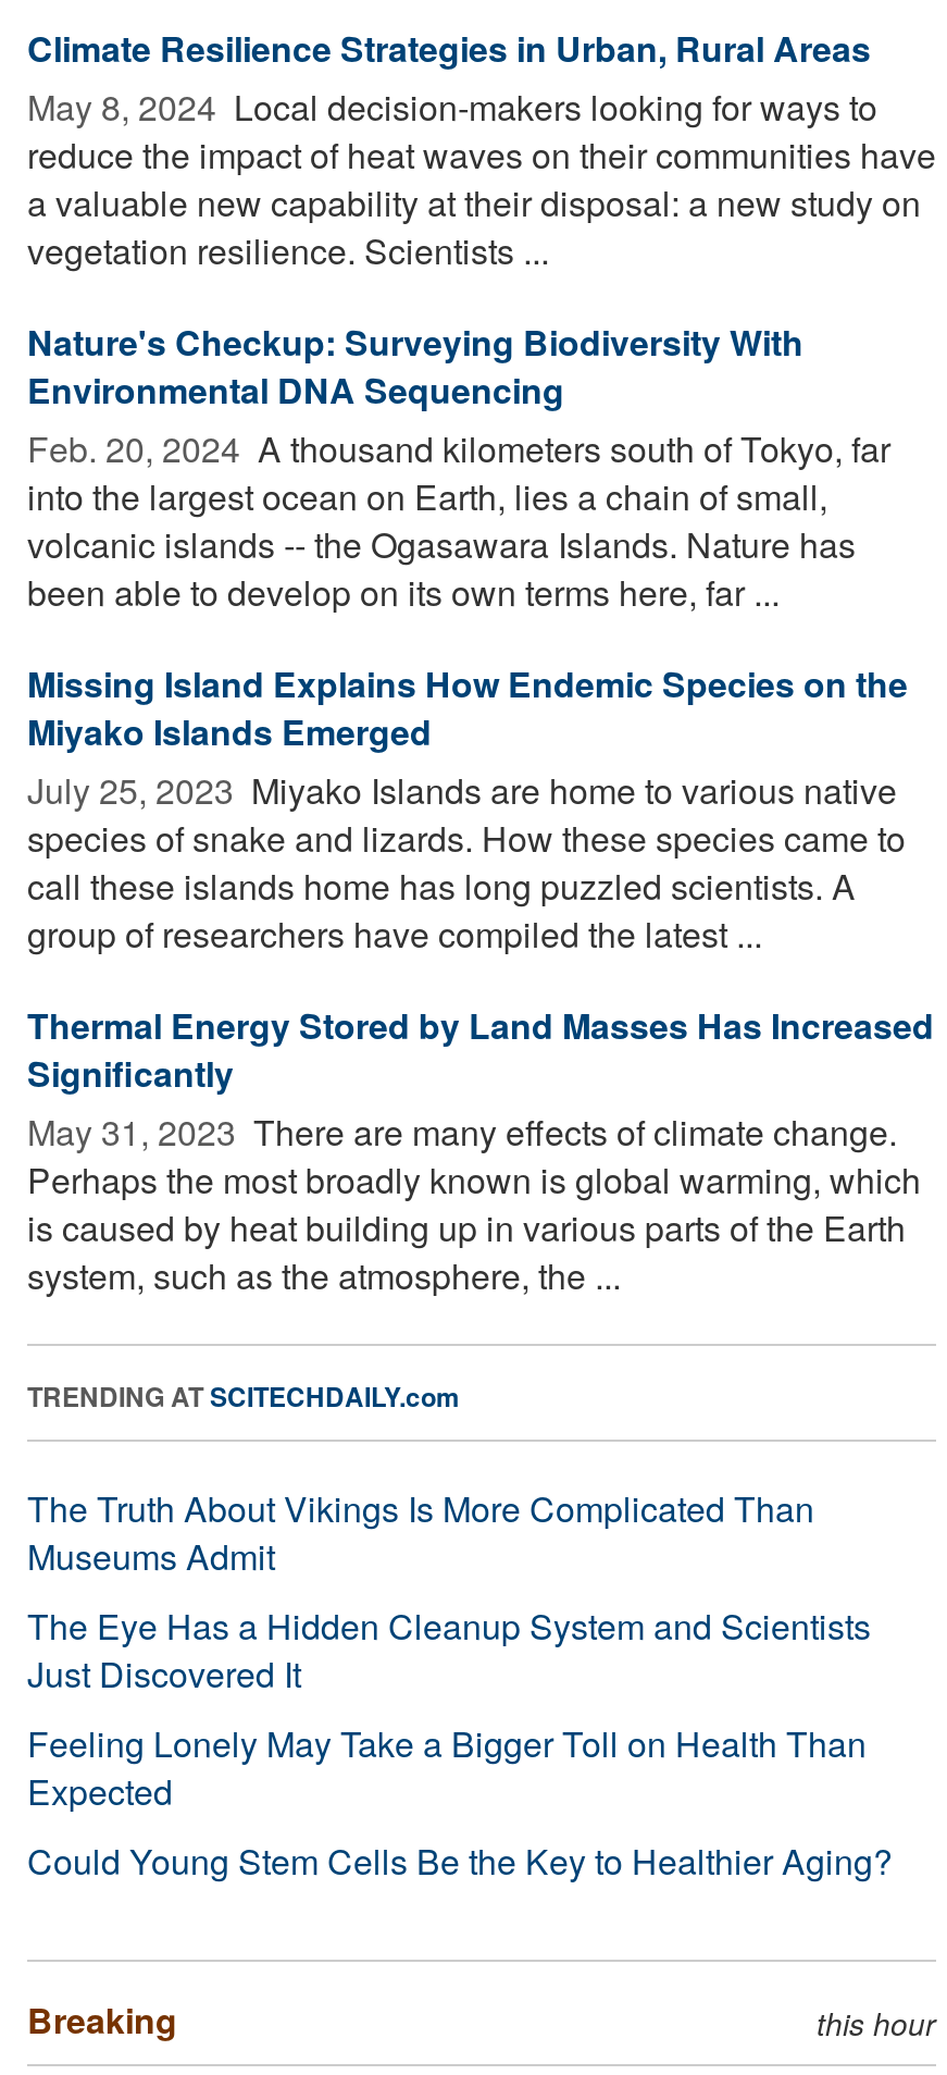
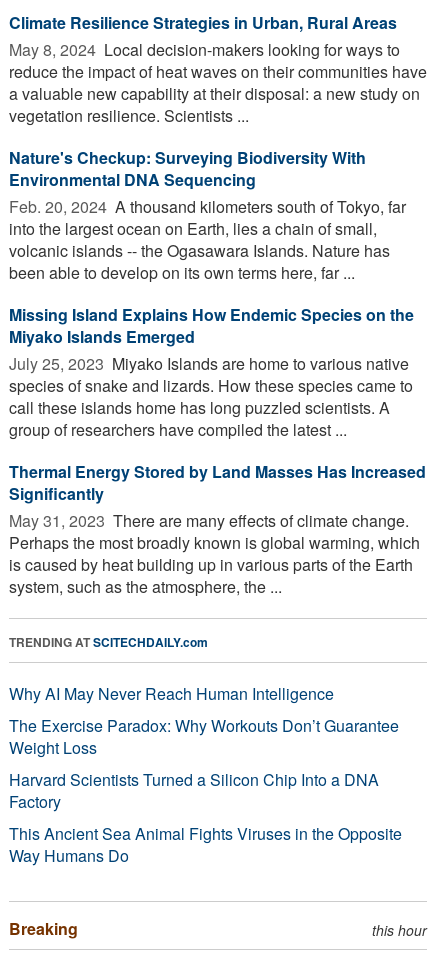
- The Truth About Vikings Is More Complicated Than
- Museums Admit
- The Eye Has a Hidden Cleanup System and Scientists
- Just Discovered It
- Feeling Lonely May Take a Bigger Toll on Health Than
- Expected
- Could Young Stem Cells Be the Key to Healthier Aging?
+ Why AI May Never Reach Human Intelligence
+ The Exercise Paradox: Why Workouts Don’t Guarantee
+ Weight Loss
+ Harvard Scientists Turned a Silicon Chip Into a DNA
+ Factory
+ This Ancient Sea Animal Fights Viruses in the Opposite
+ Way Humans Do
